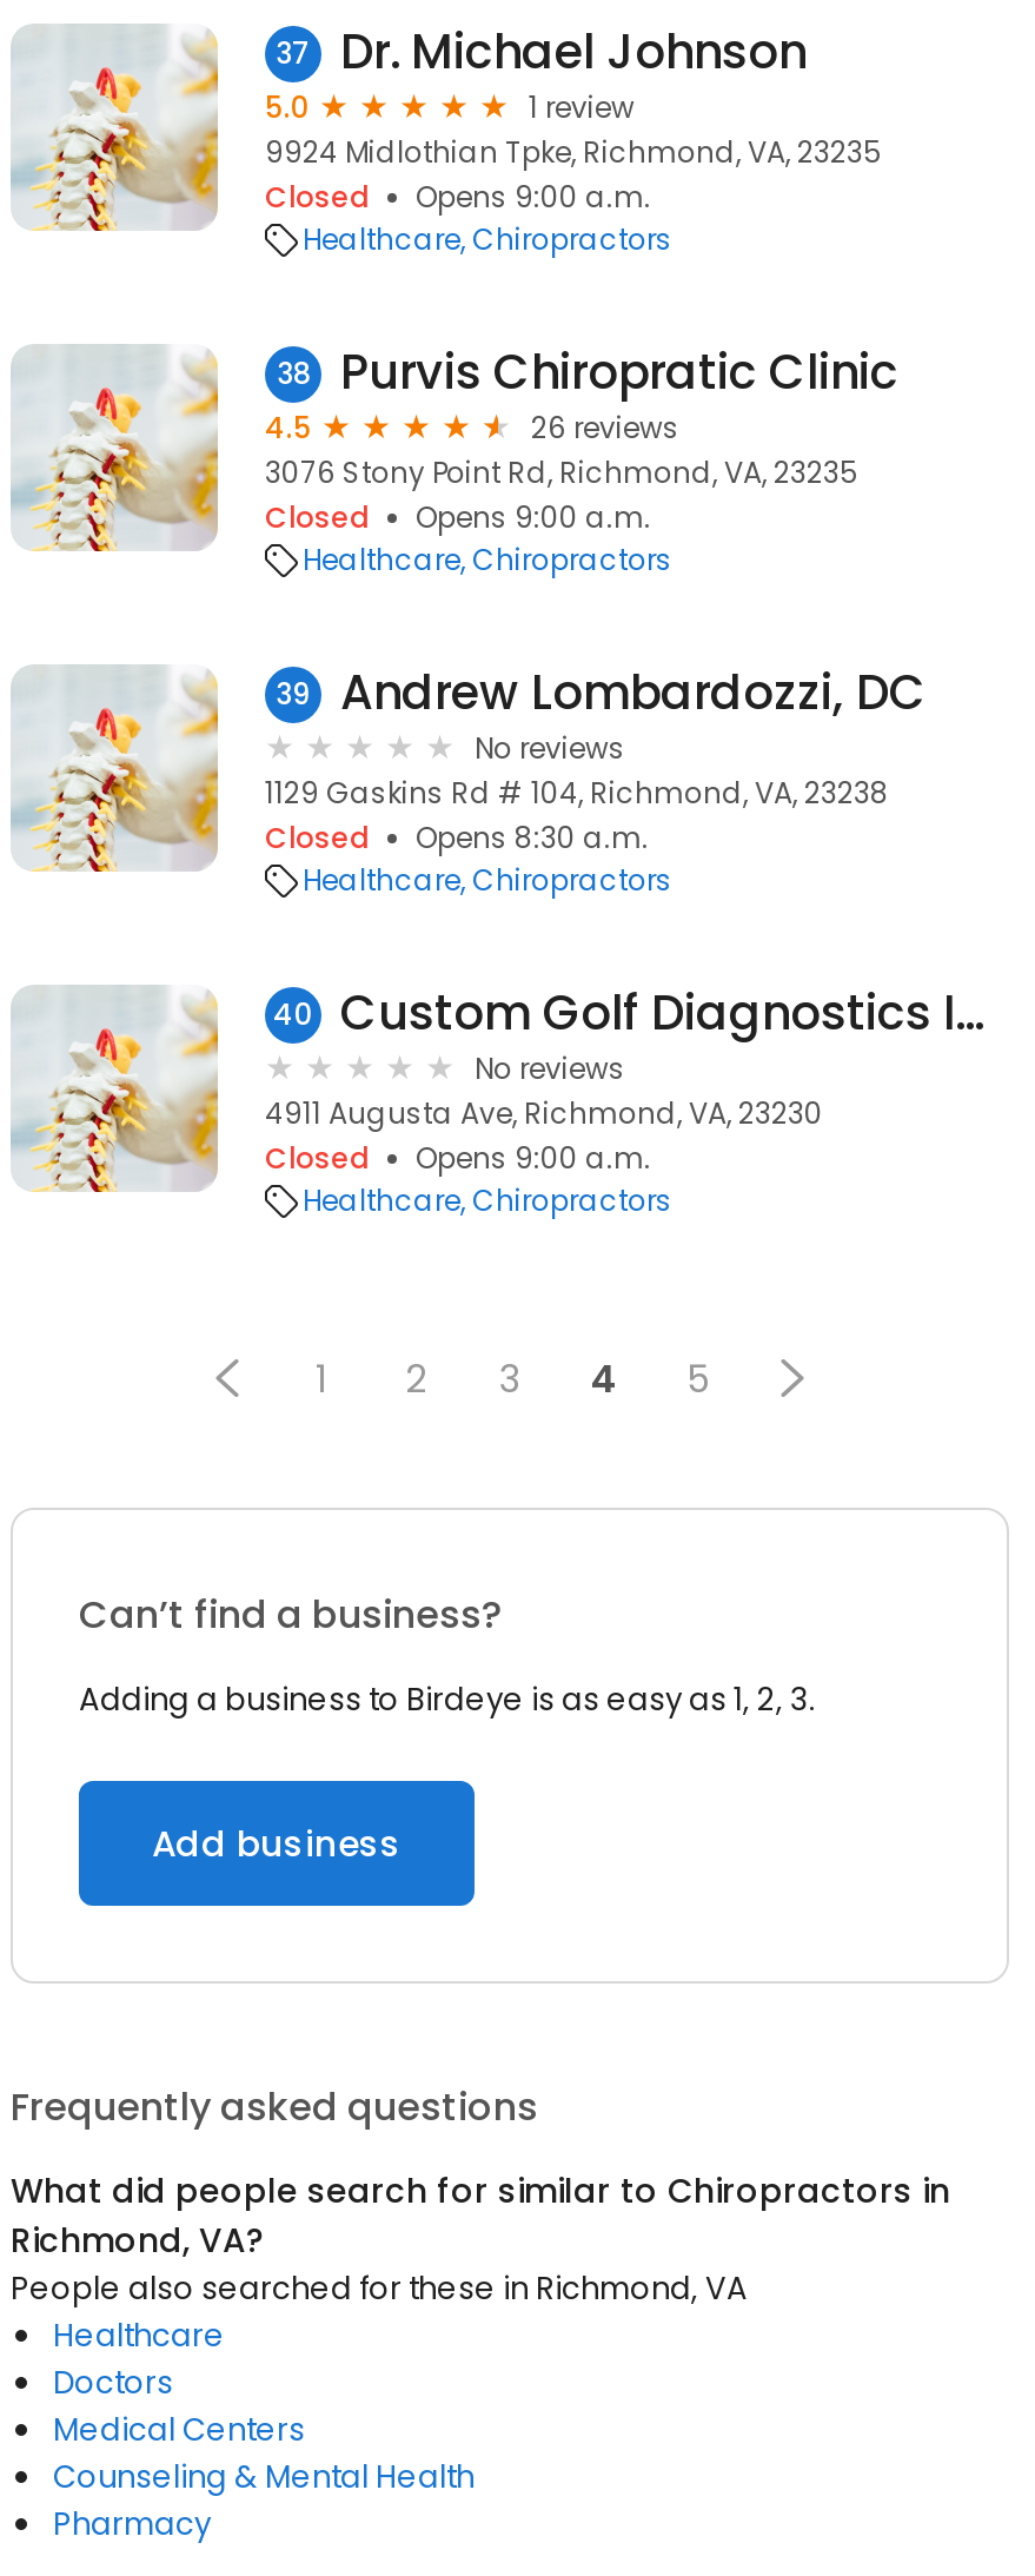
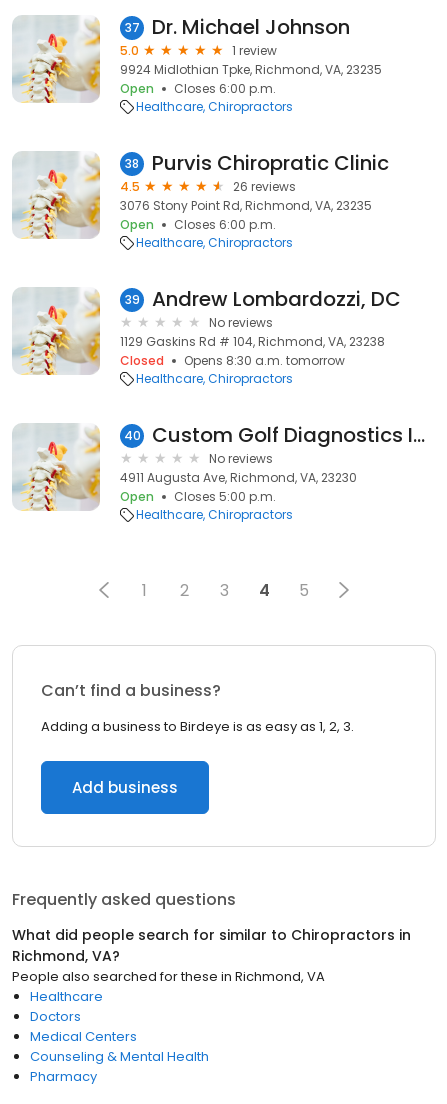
- Closed
- Opens 9:00 a.m.
+ Open
+ Closes 6:00 p.m.

- Closed
- Opens 9:00 a.m.
+ Open
+ Closes 6:00 p.m.

- Opens 8:30 a.m.
+ Opens 8:30 a.m. tomorrow

- Closed
- Opens 9:00 a.m.
+ Open
+ Closes 5:00 p.m.
